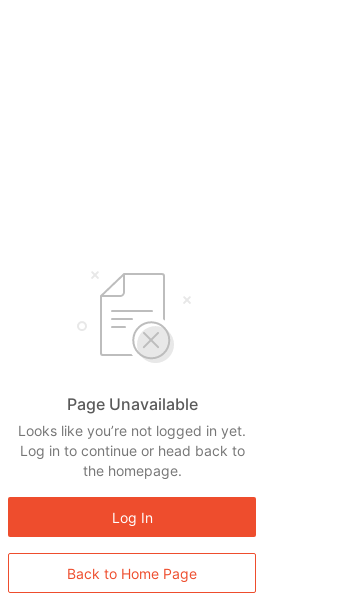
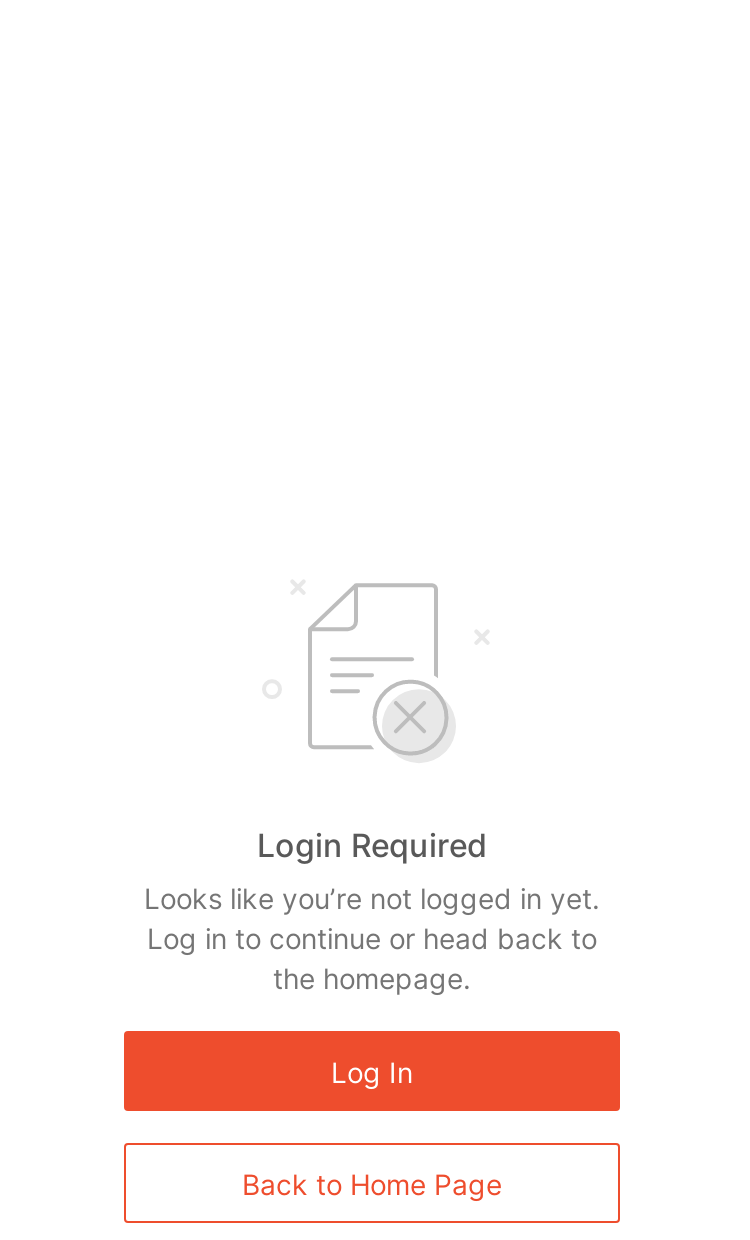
- Page Unavailable
+ Login Required
